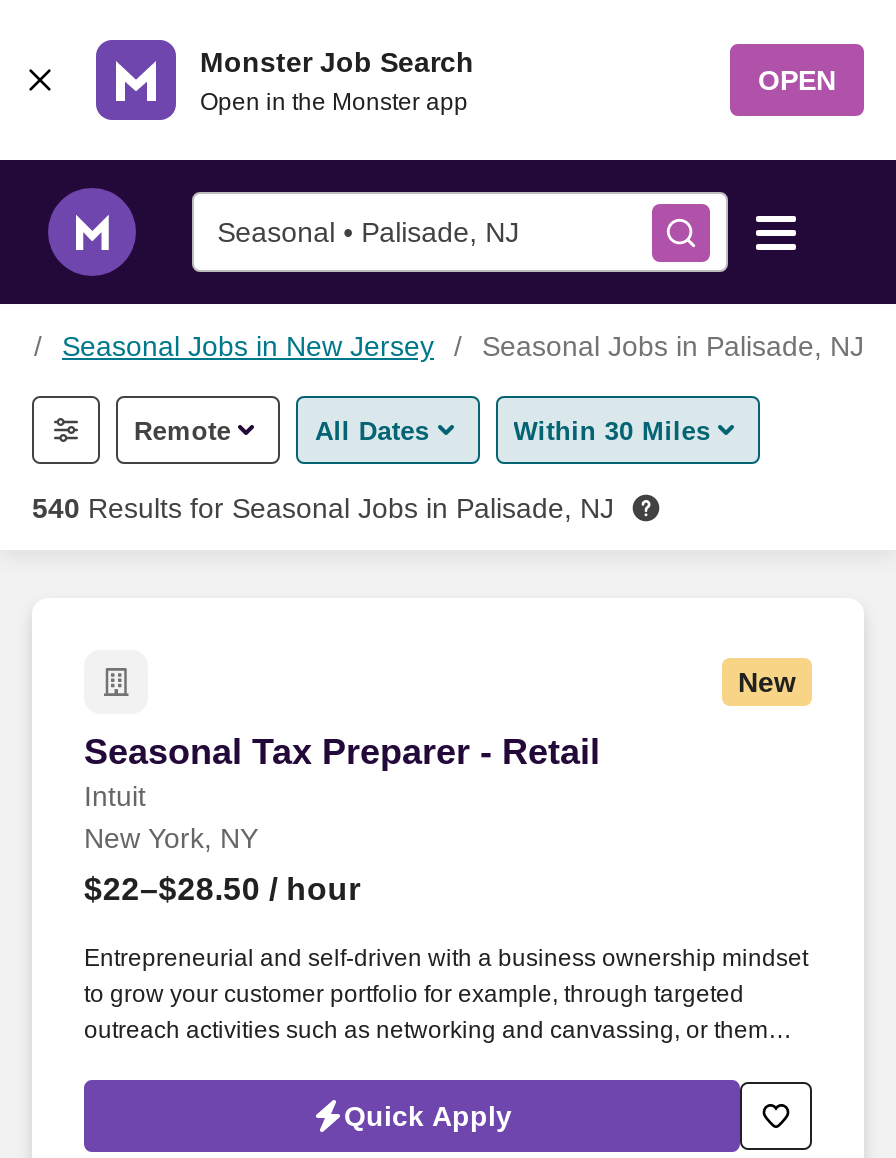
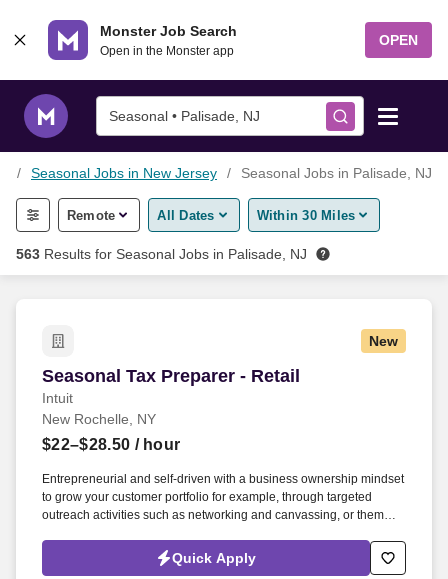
- 540 Results for Seasonal Jobs in Palisade, NJ
+ 563 Results for Seasonal Jobs in Palisade, NJ

- New York, NY
+ New Rochelle, NY
